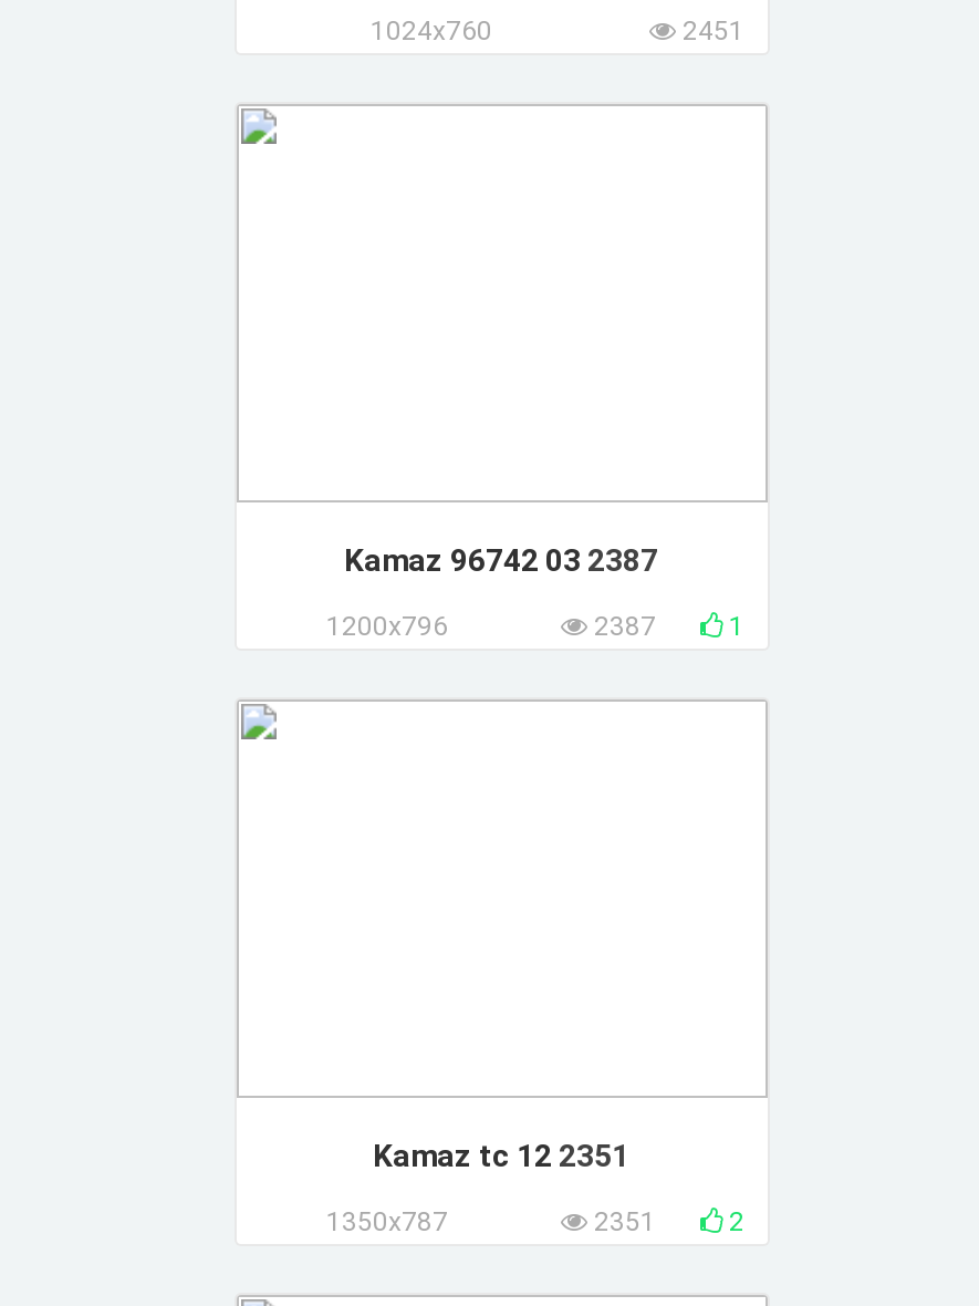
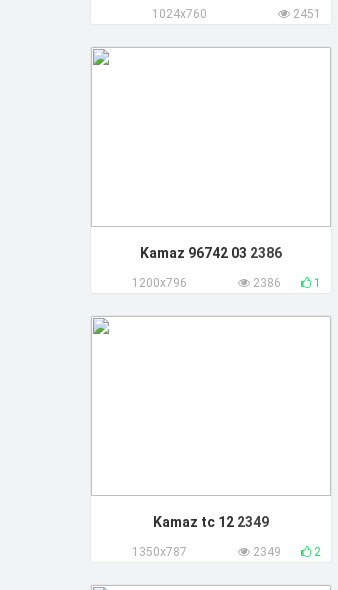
- Kamaz 96742 03 2387
+ Kamaz 96742 03 2386

- 2387
+ 2386

- Kamaz tc 12 2351
+ Kamaz tc 12 2349

- 2351
+ 2349
